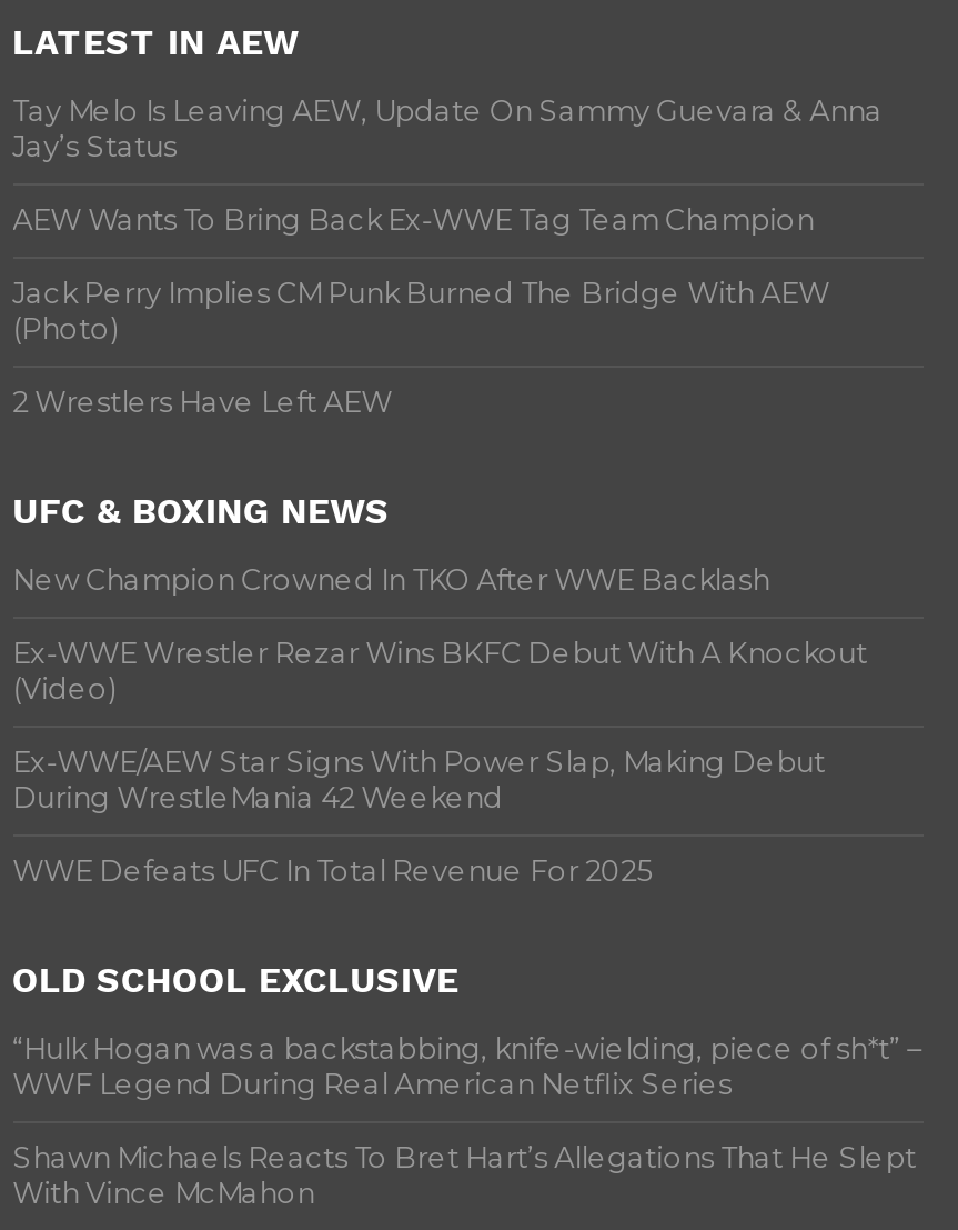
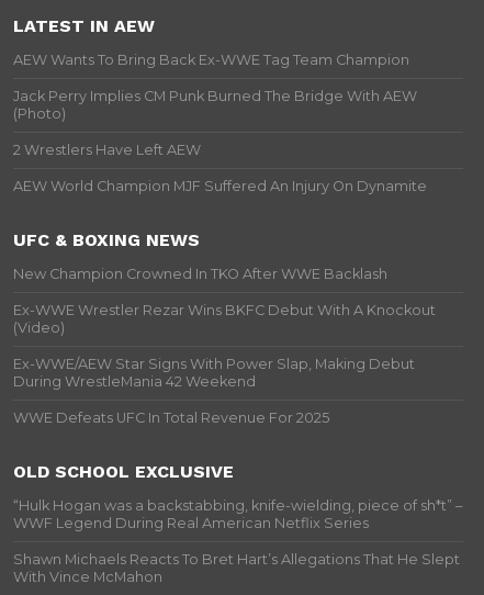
- Tay Melo Is Leaving AEW, Update On Sammy Guevara & Anna
- Jay’s Status

moved up: AEW Wants To Bring Back Ex-WWE Tag Team Champion | Jack Perry Implies CM Punk Burned The Bridge With AEW | (Photo) | 2 Wrestlers Have Left AEW

+ AEW World Champion MJF Suffered An Injury On Dynamite
